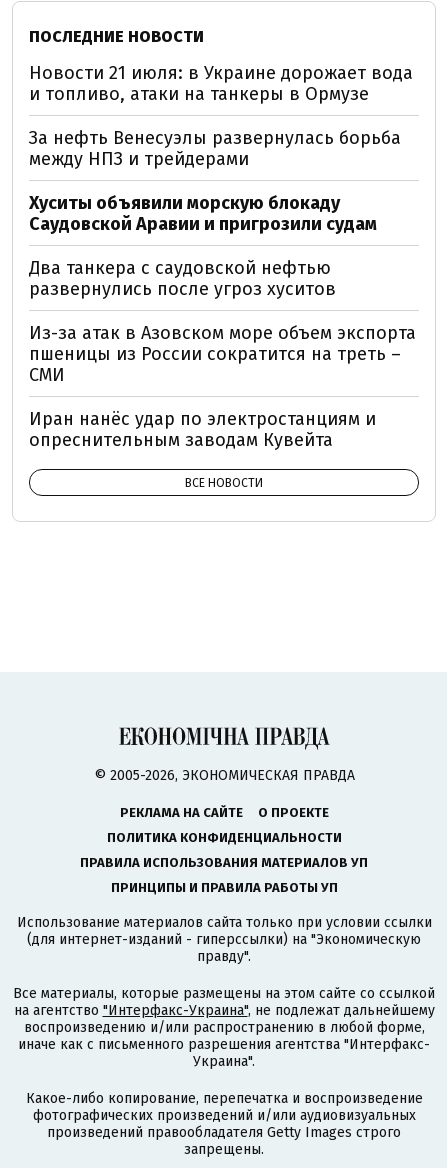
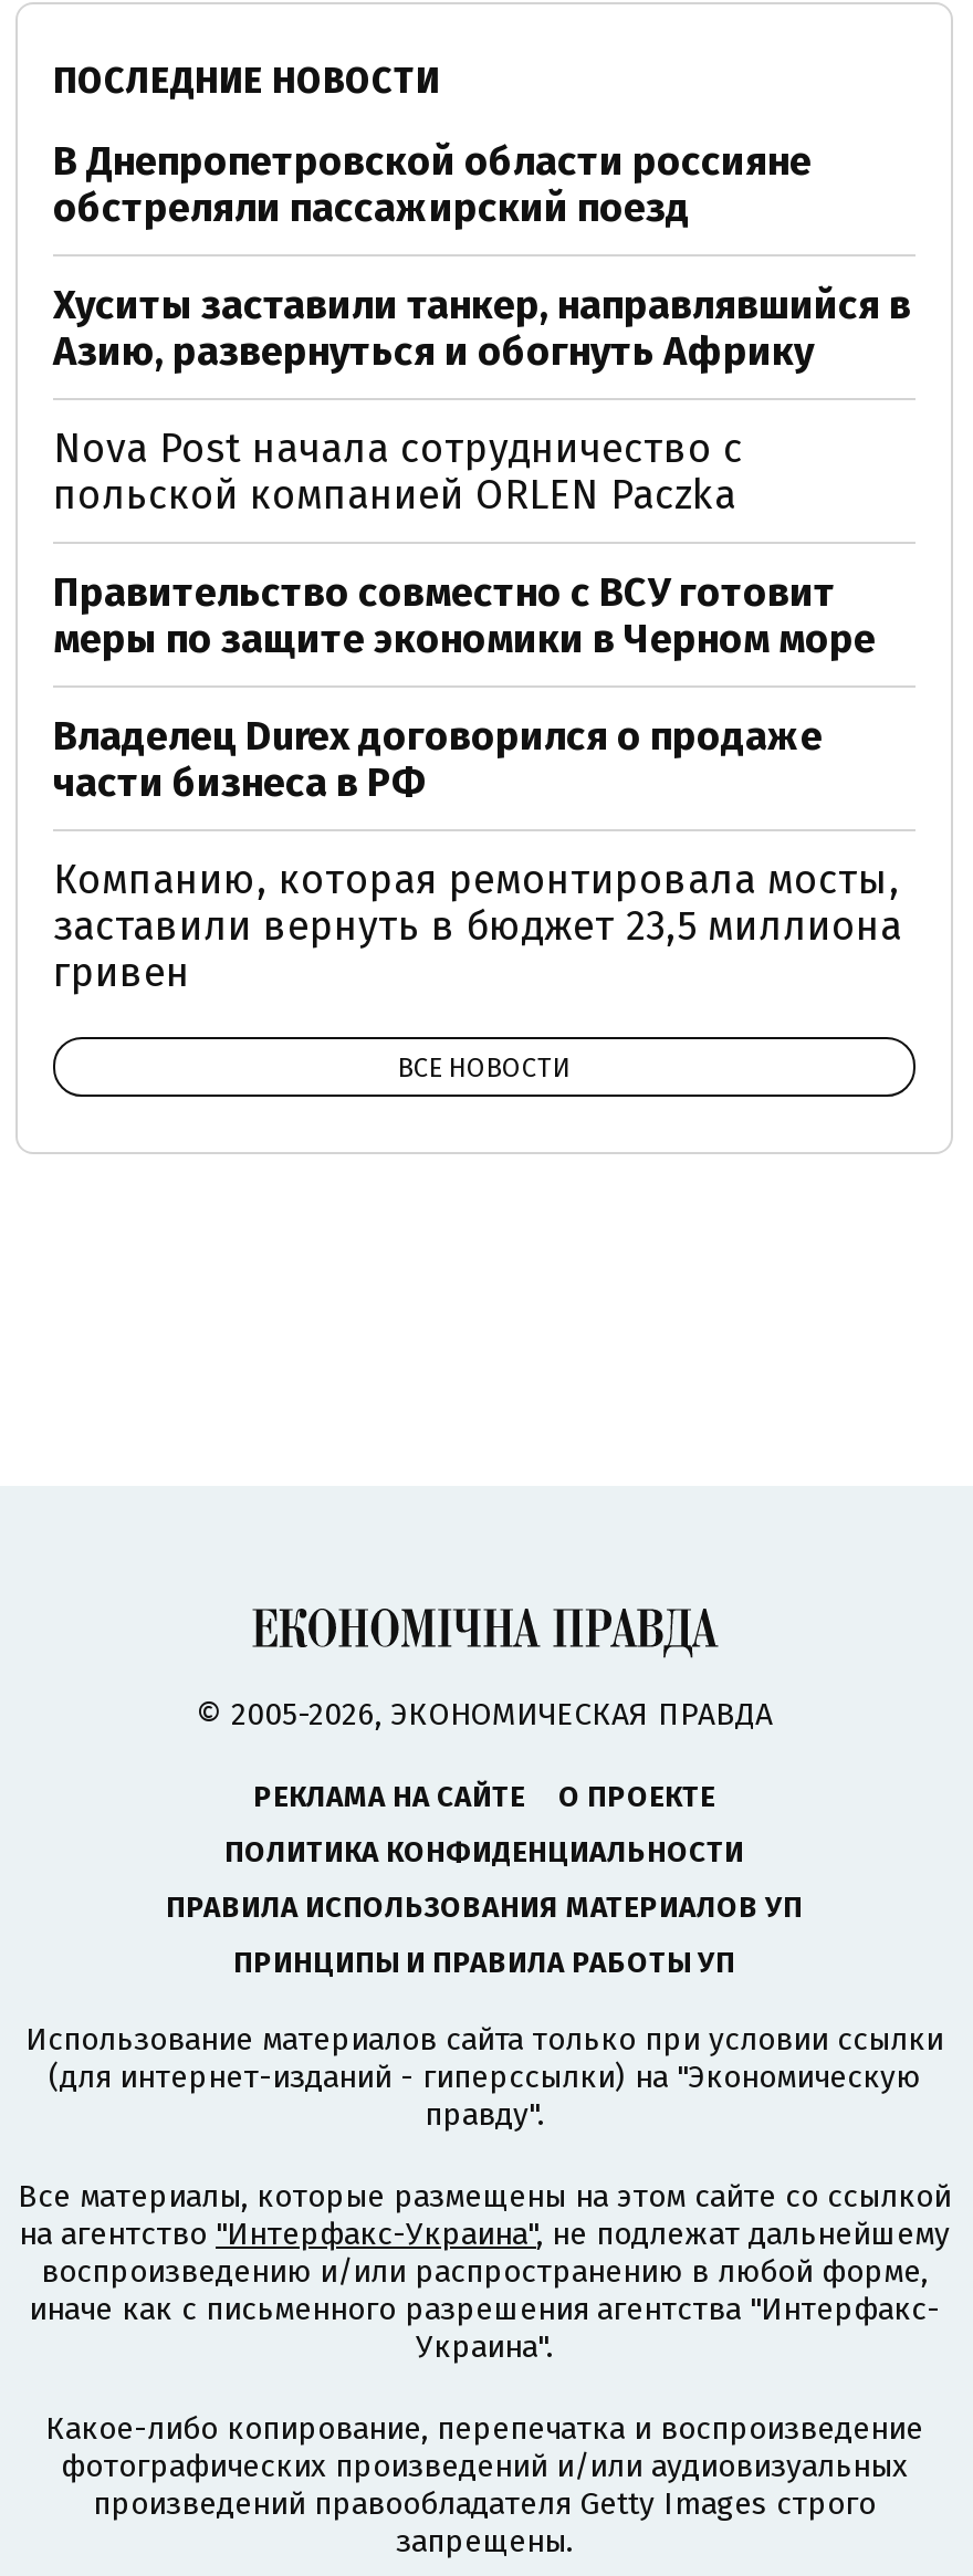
- Новости 21 июля: в Украине дорожает вода
- и топливо, атаки на танкеры в Ормузе
+ В Днепропетровской области россияне
+ обстреляли пассажирский поезд

- За нефть Венесуэлы развернулась борьба
- между НПЗ и трейдерами
+ Хуситы заставили танкер, направлявшийся в
+ Азию, развернуться и обогнуть Африку

- Хуситы объявили морскую блокаду
- Саудовской Аравии и пригрозили судам
+ Nova Post начала сотрудничество с
+ польской компанией ORLEN Paczka

- Два танкера с саудовской нефтью
- развернулись после угроз хуситов
+ Правительство совместно с ВСУ готовит
+ меры по защите экономики в Черном море

- Из-за атак в Азовском море объем экспорта
- пшеницы из России сократится на треть –
- СМИ
+ Владелец Durex договорился о продаже
+ части бизнеса в РФ

- Иран нанёс удар по электростанциям и
- опреснительным заводам Кувейта
+ Компанию, которая ремонтировала мосты,
+ заставили вернуть в бюджет 23,5 миллиона
+ гривен
